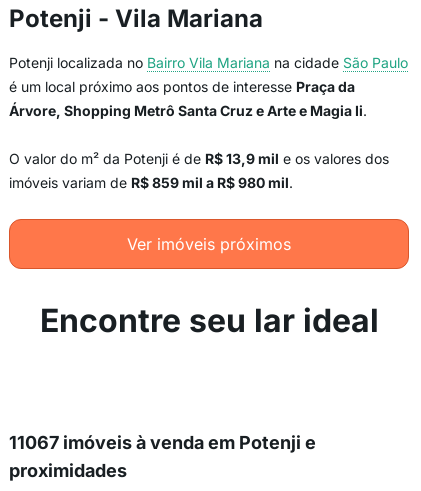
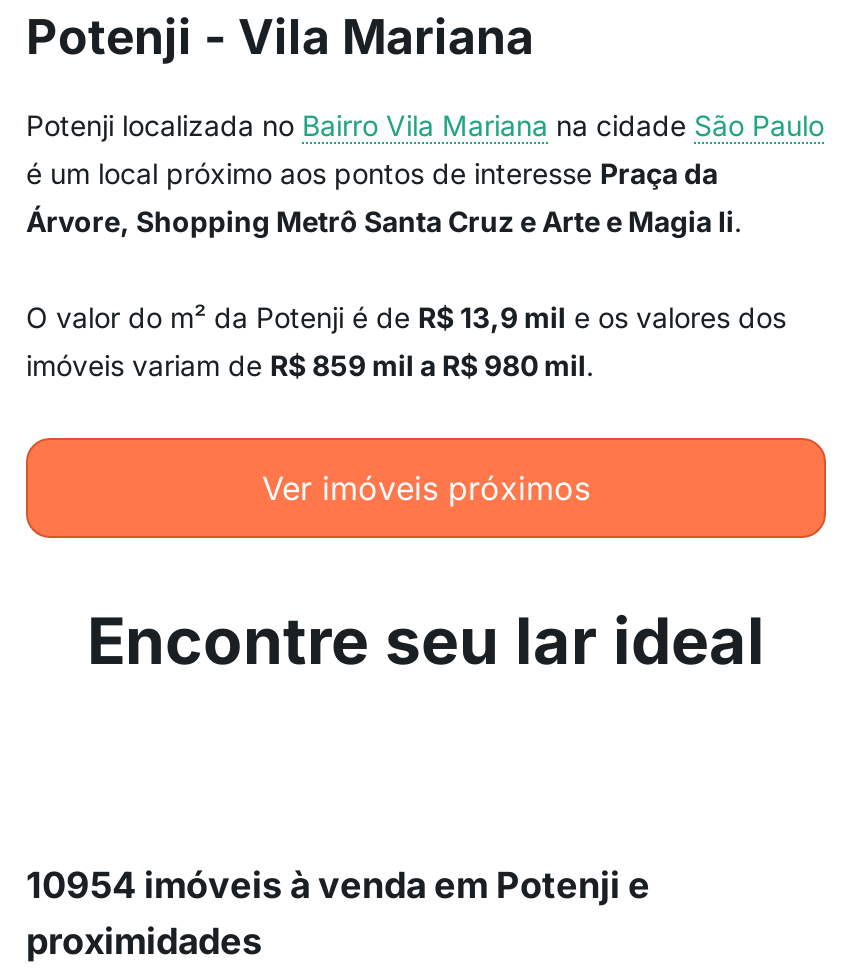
- 11067 imóveis à venda em Potenji e
+ 10954 imóveis à venda em Potenji e
